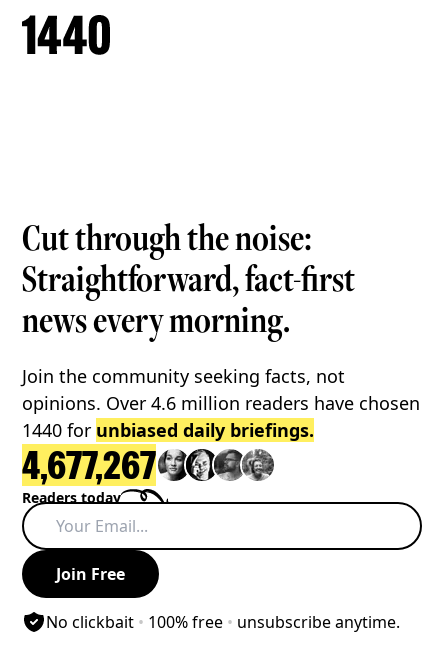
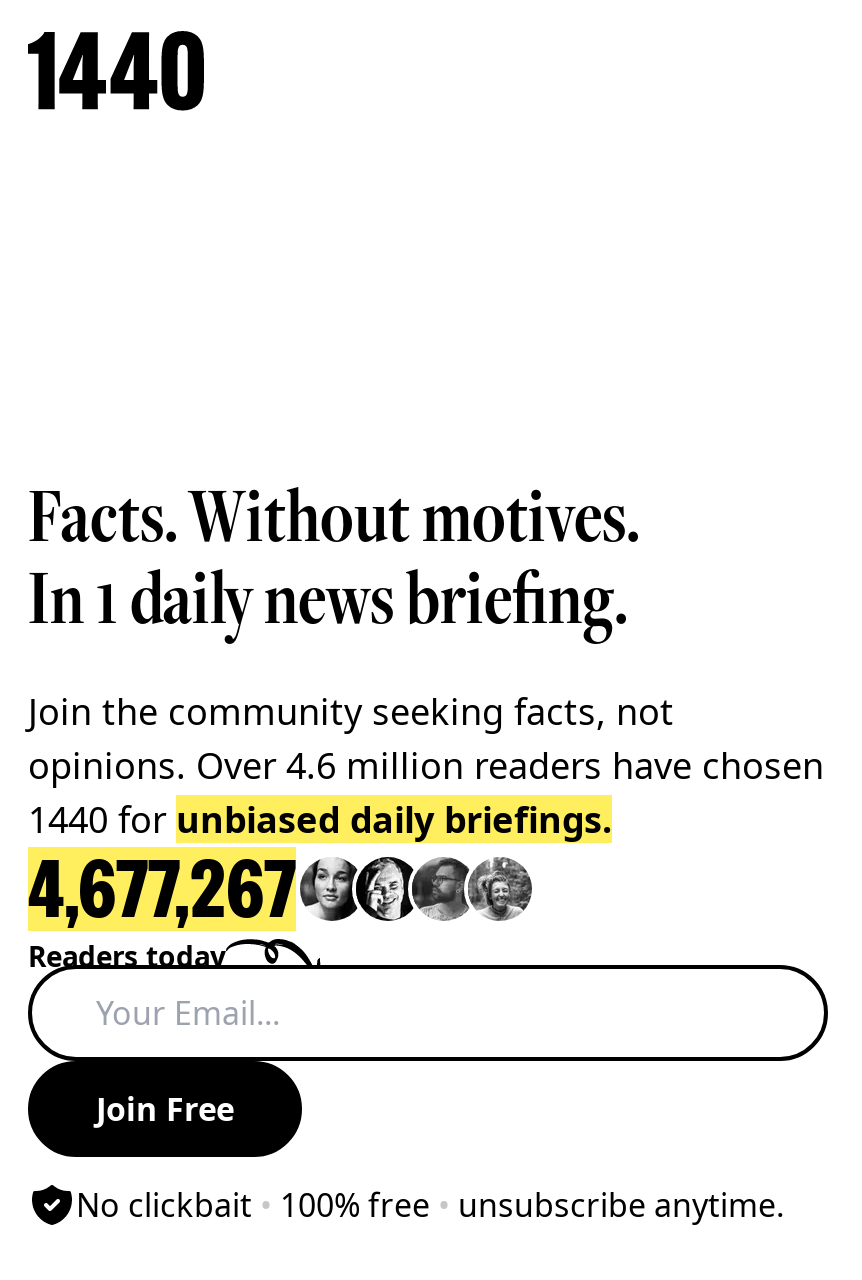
- Cut through the noise:
- Straightforward, fact-first
- news every morning.
+ Facts. Without motives.
+ In 1 daily news briefing.
